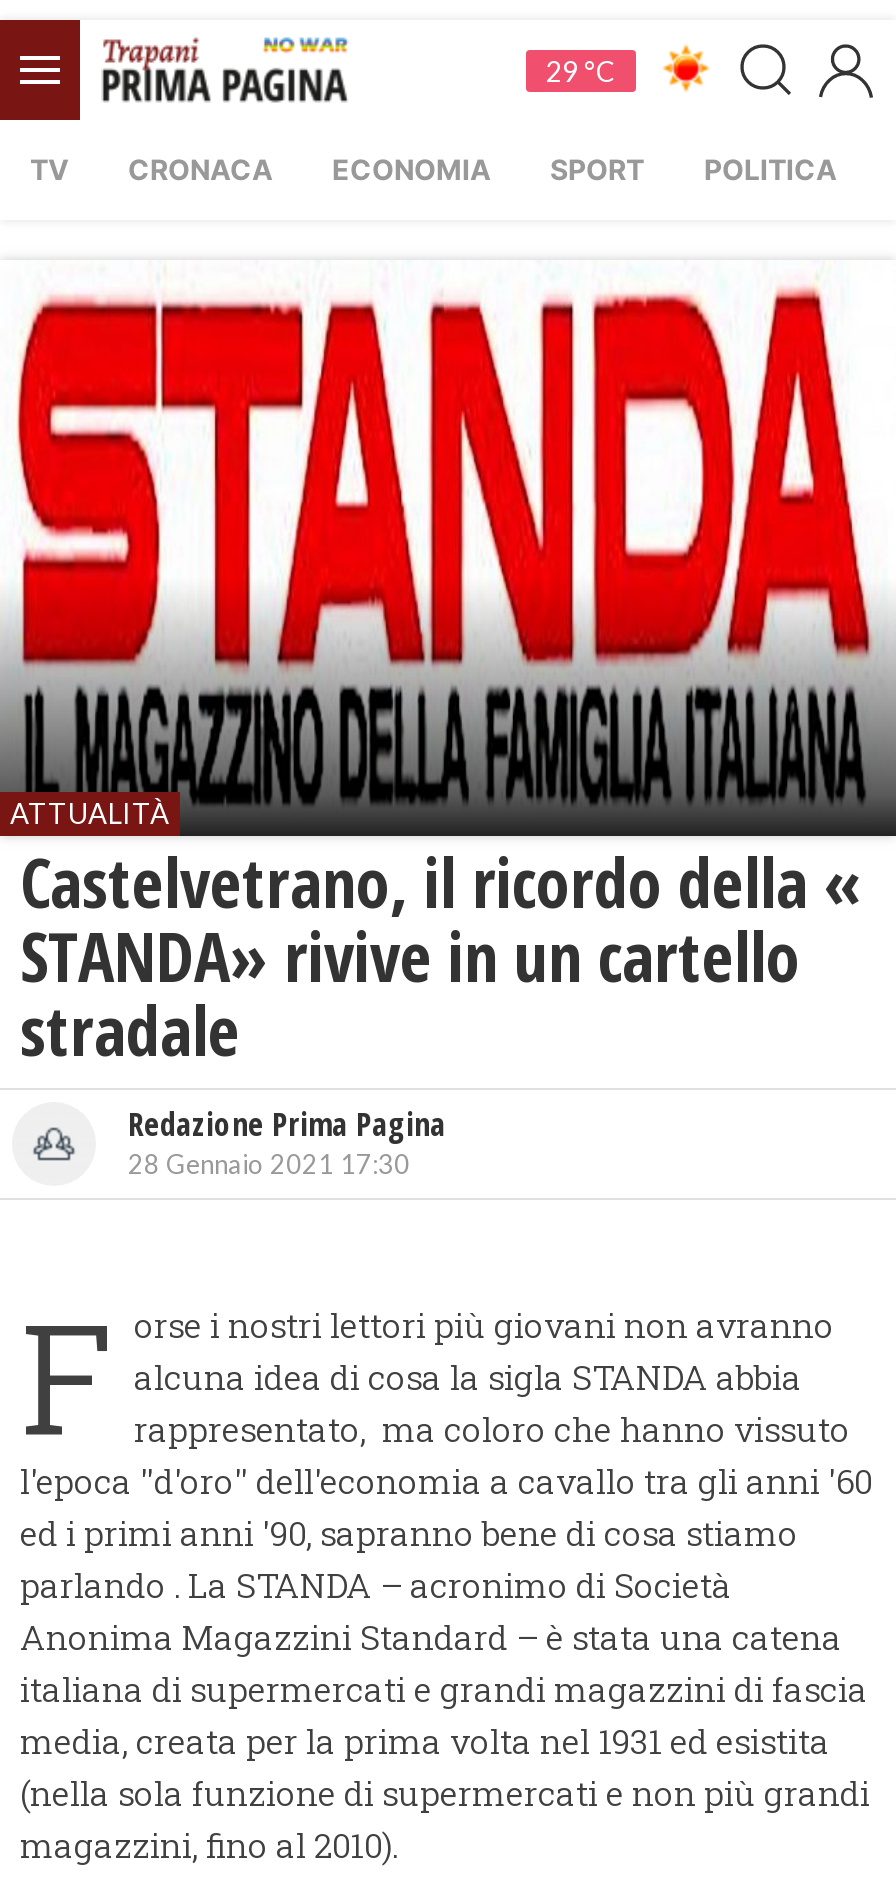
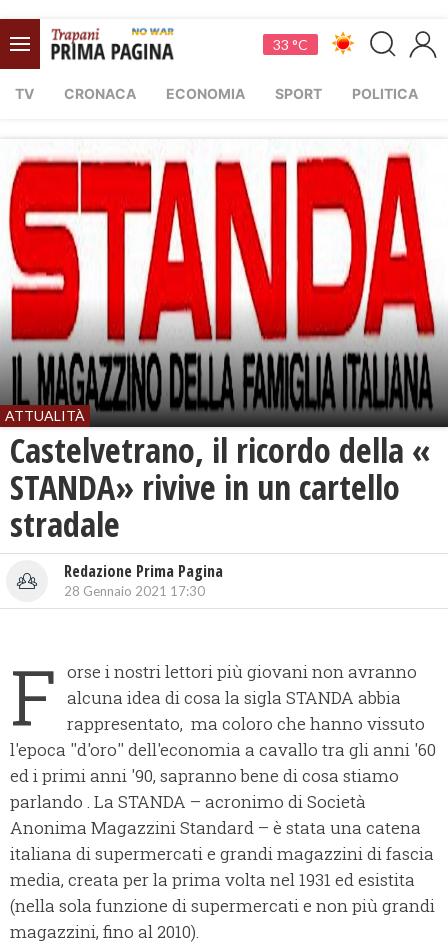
- 29 °C
+ 33 °C
